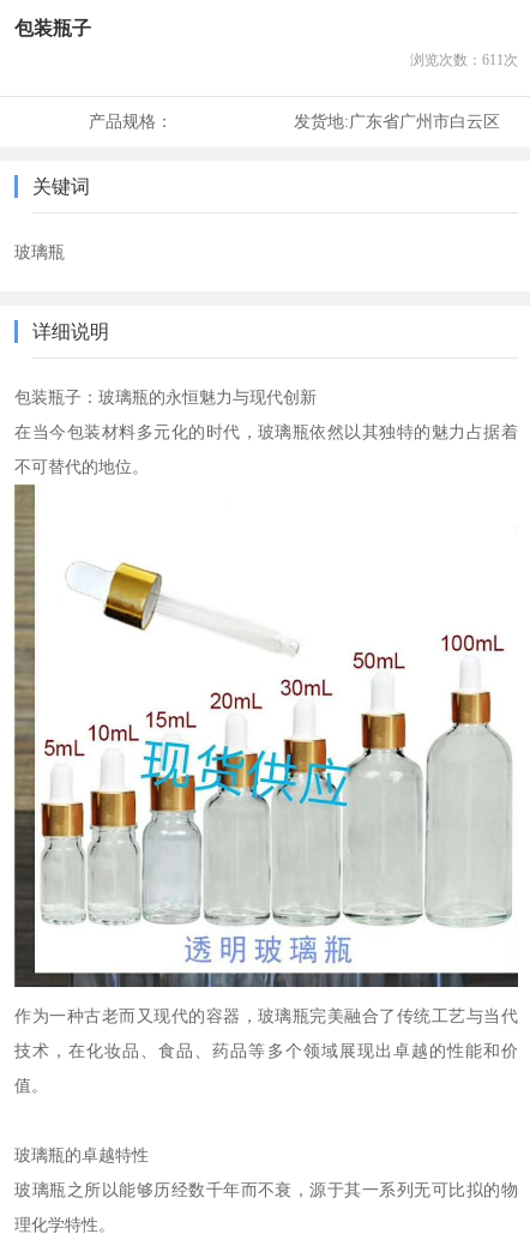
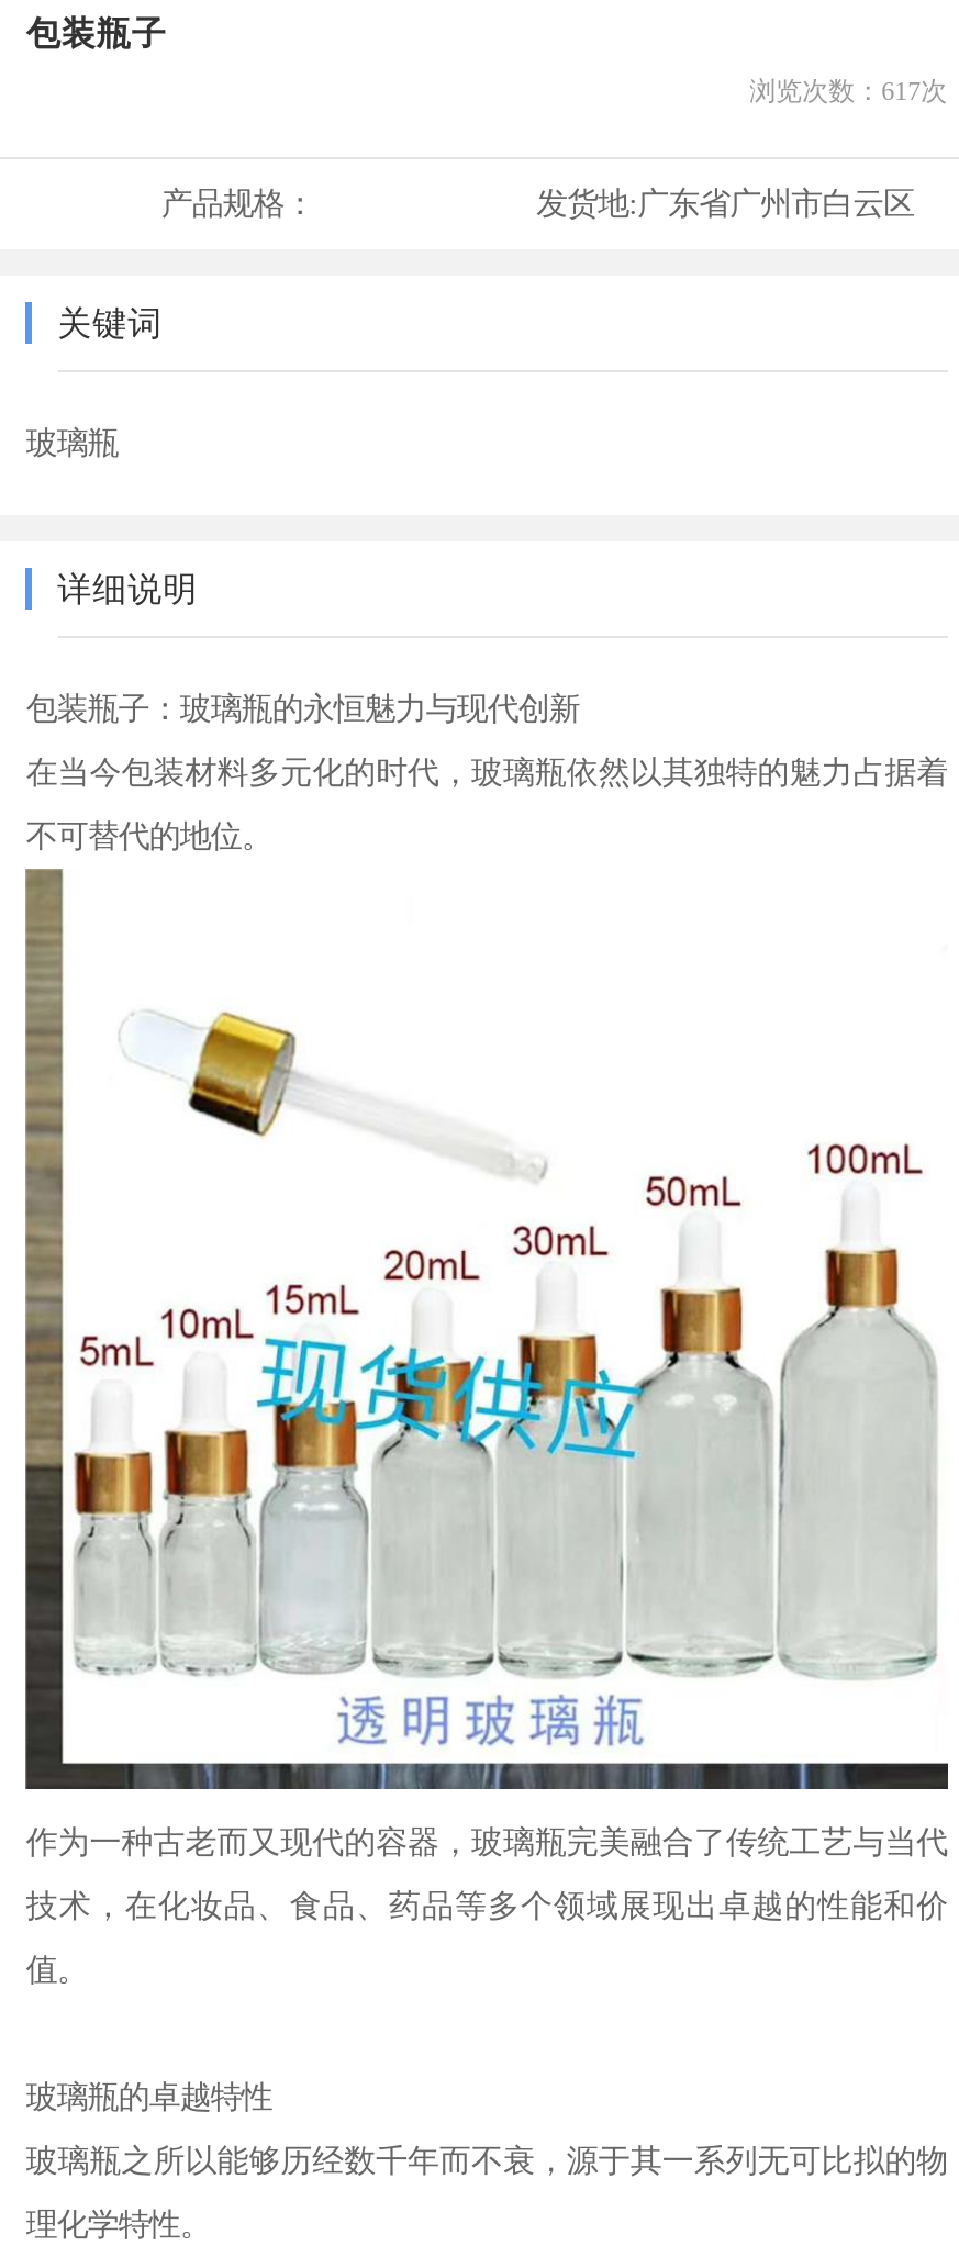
- 浏览次数：611次
+ 浏览次数：617次
